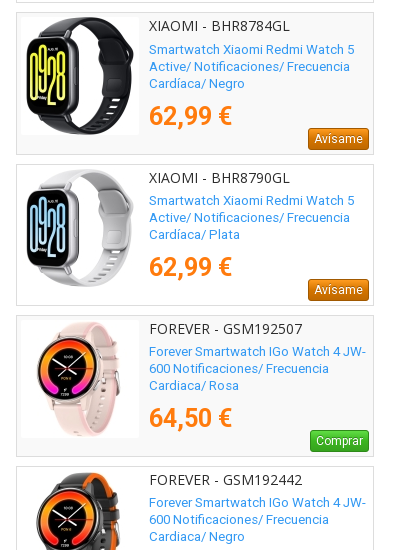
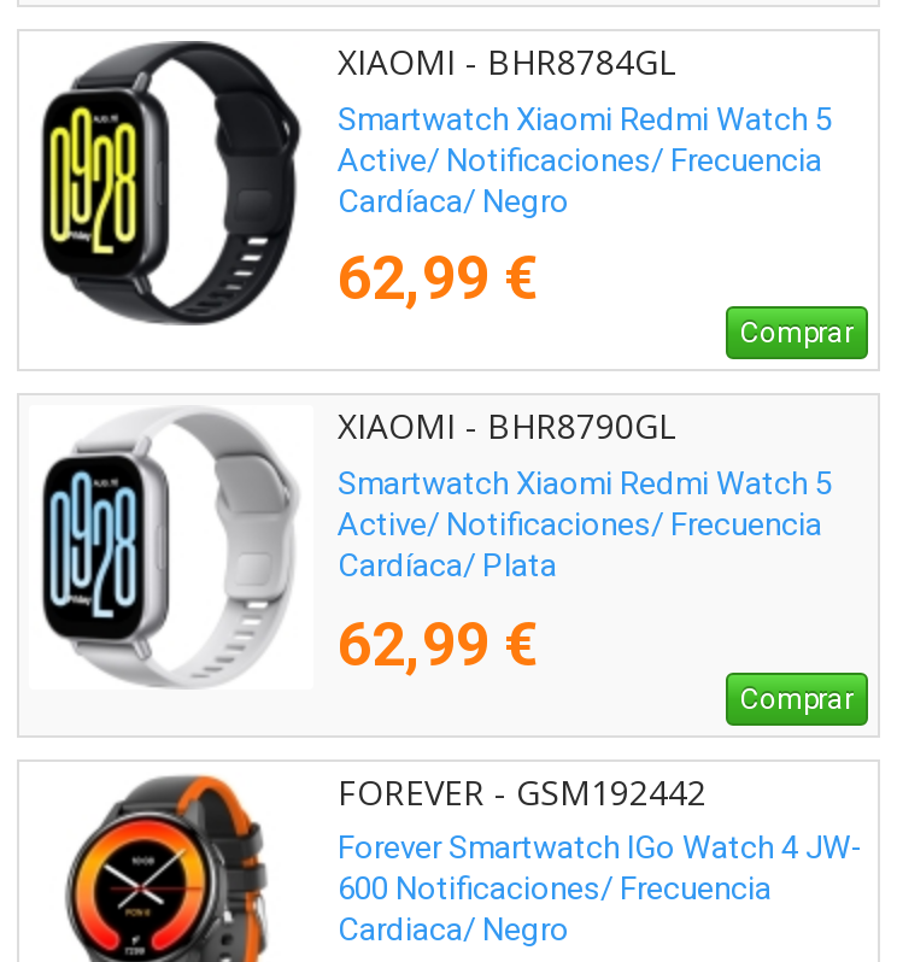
- Avísame
+ Comprar

- [image]
- Avísame
- FOREVER - GSM192507
- Forever Smartwatch IGo Watch 4 JW-
- 600 Notificaciones/ Frecuencia
- Cardiaca/ Rosa
- 64,50 €
